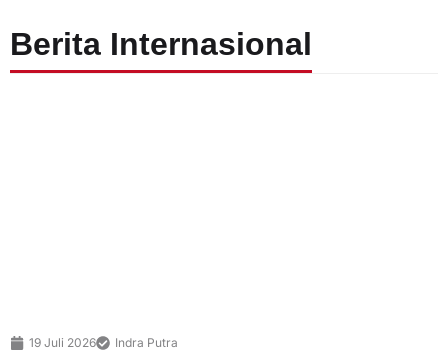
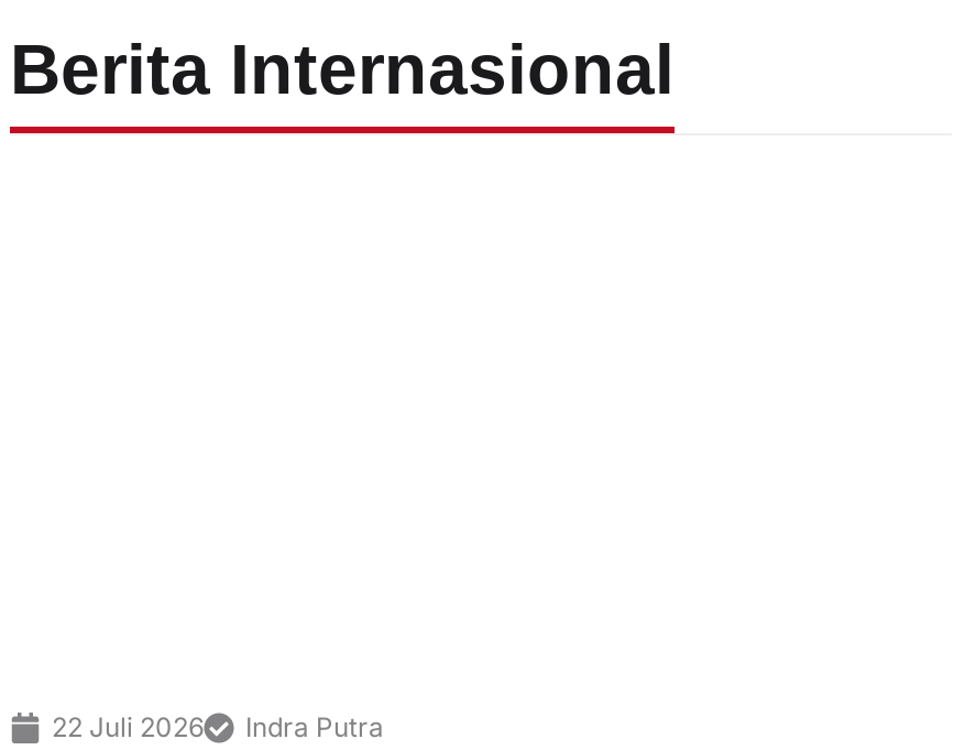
- 19 Juli 2026 Indra Putra
+ 22 Juli 2026 Indra Putra
